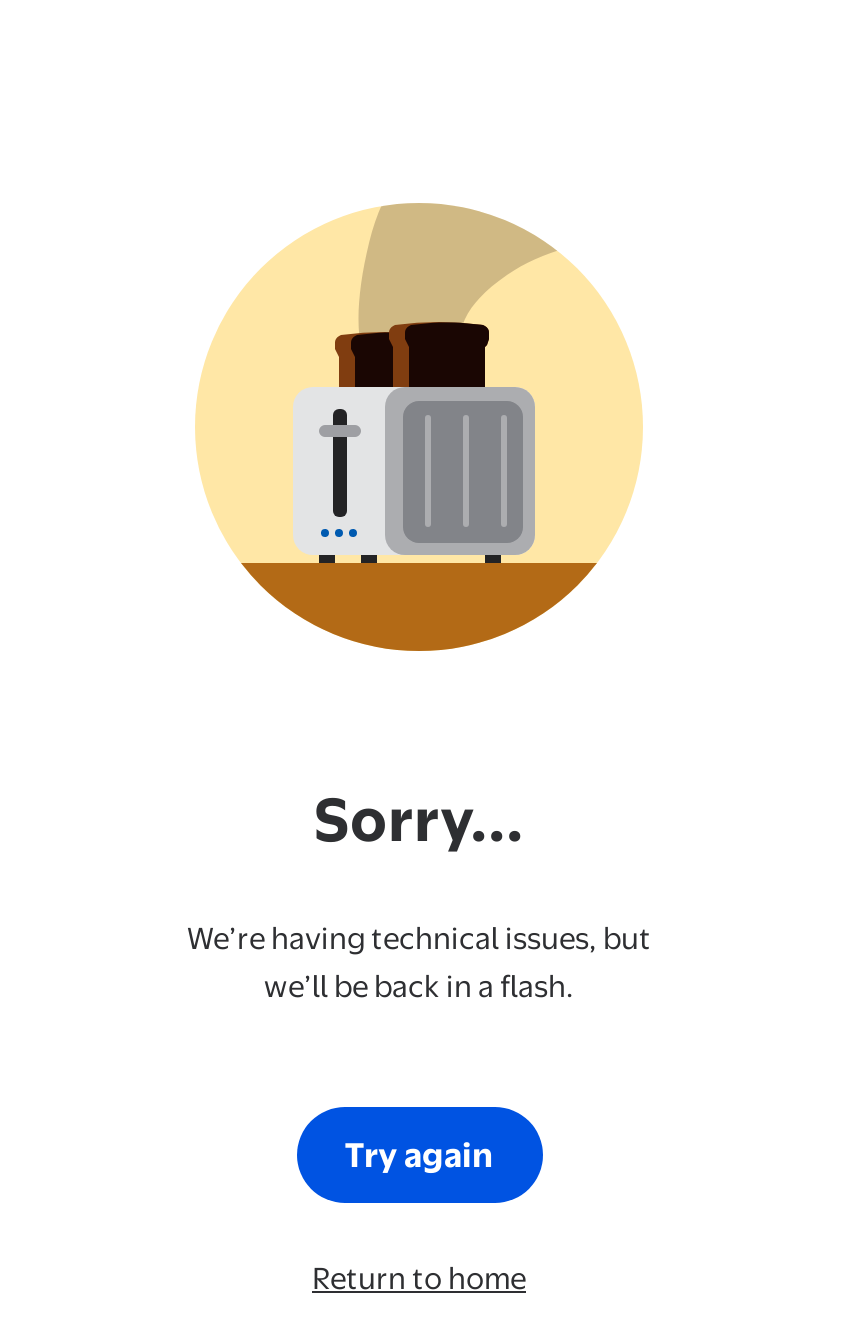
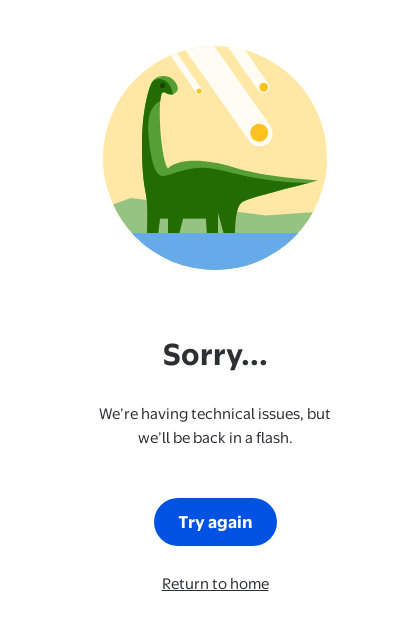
- [image]
+ [image]
